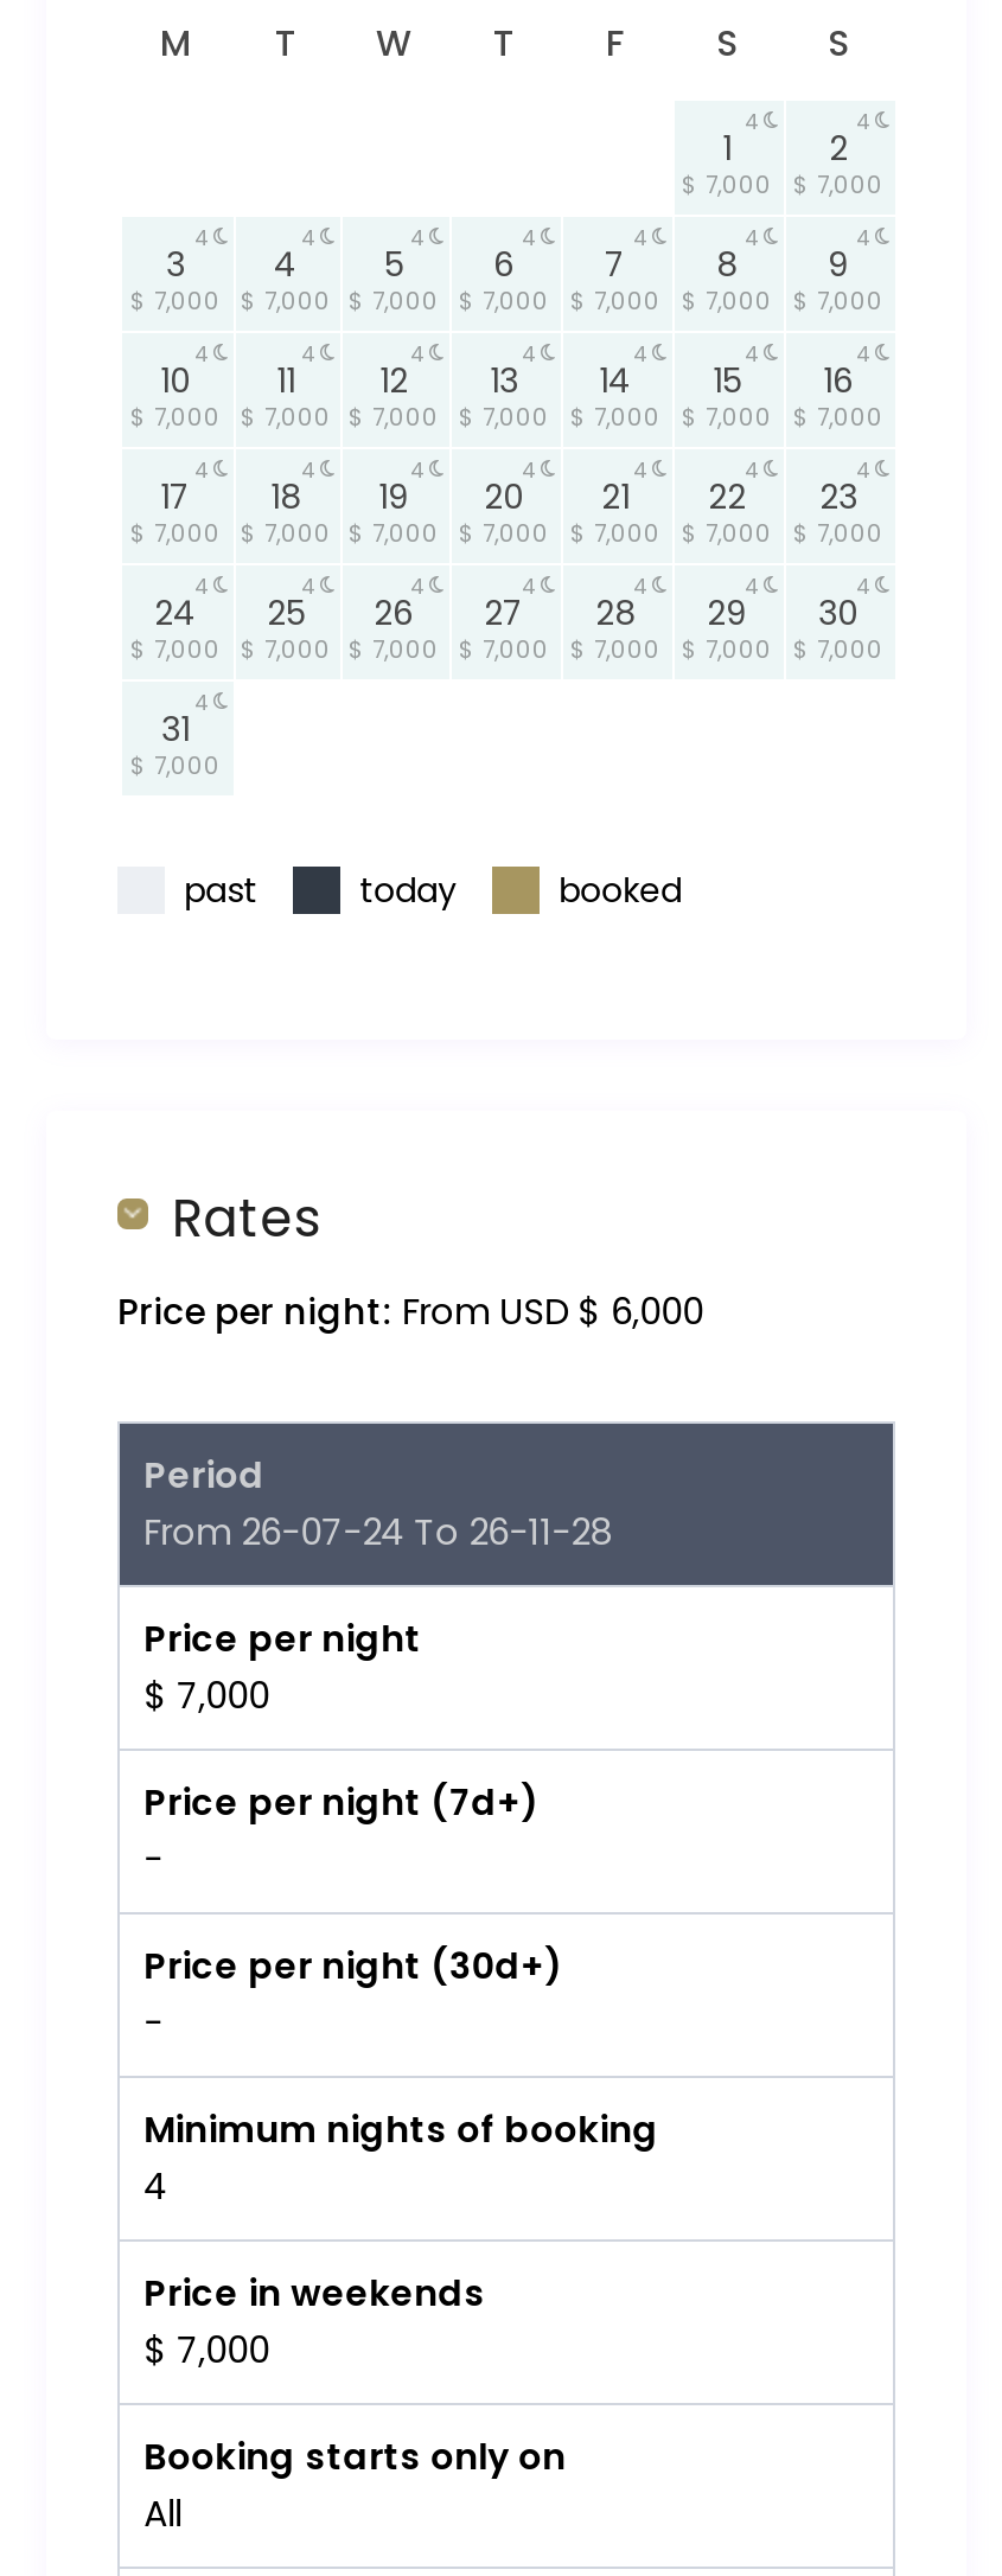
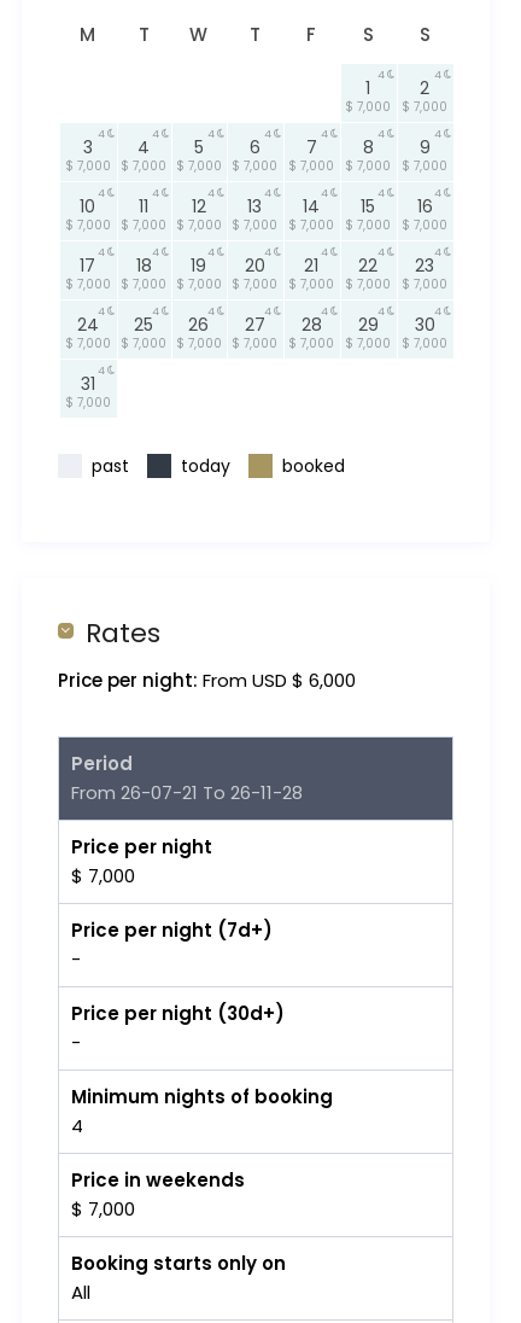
- From 26-07-24 To 26-11-28
+ From 26-07-21 To 26-11-28
